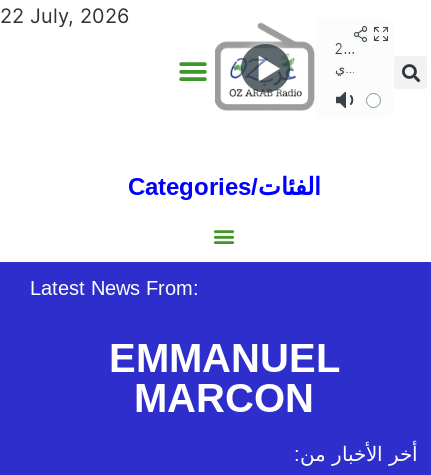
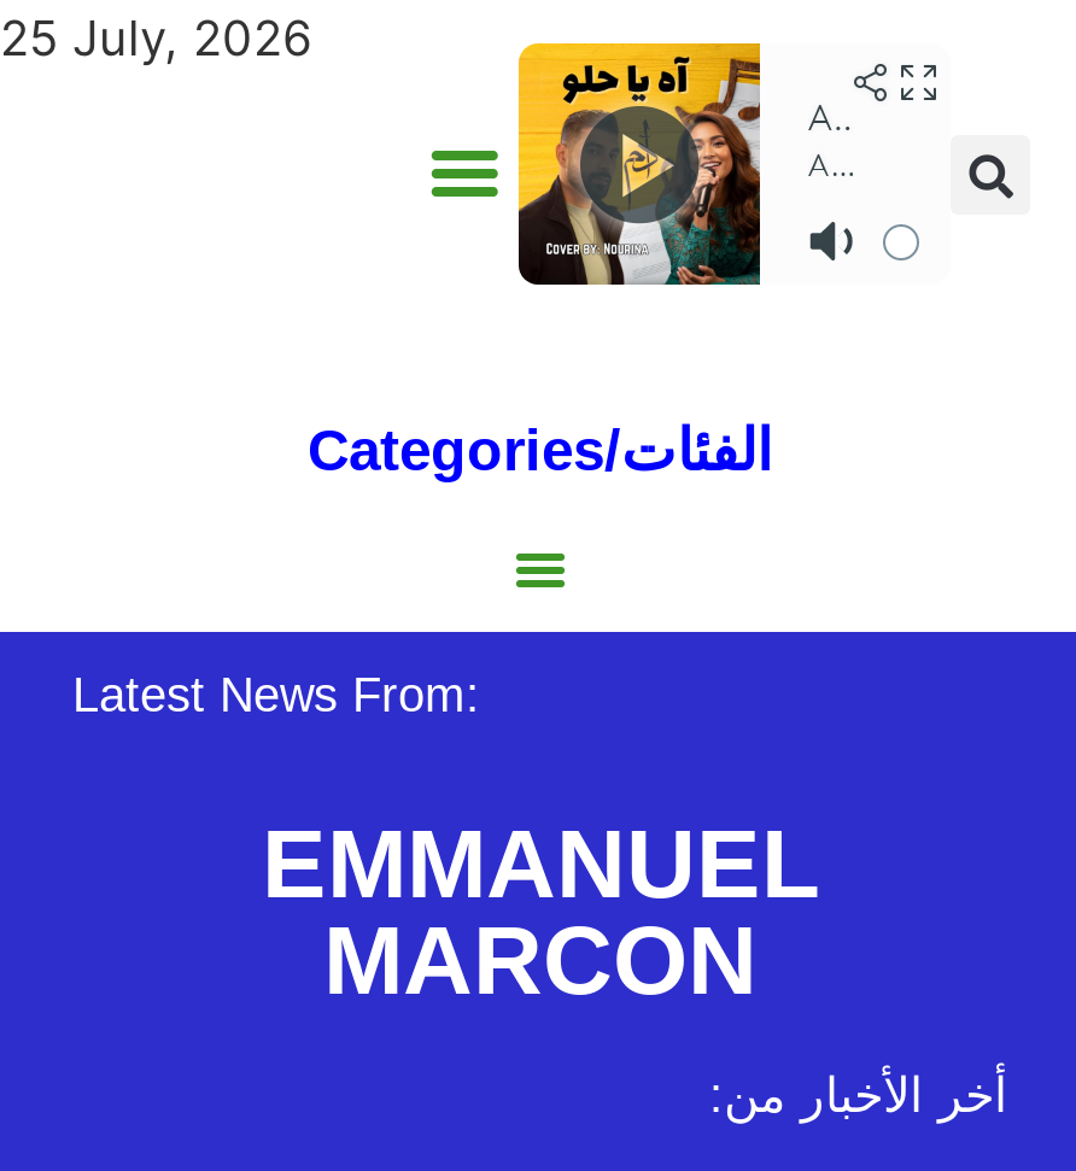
- 22 July, 2026
+ 25 July, 2026

- [image]
+ [image]
